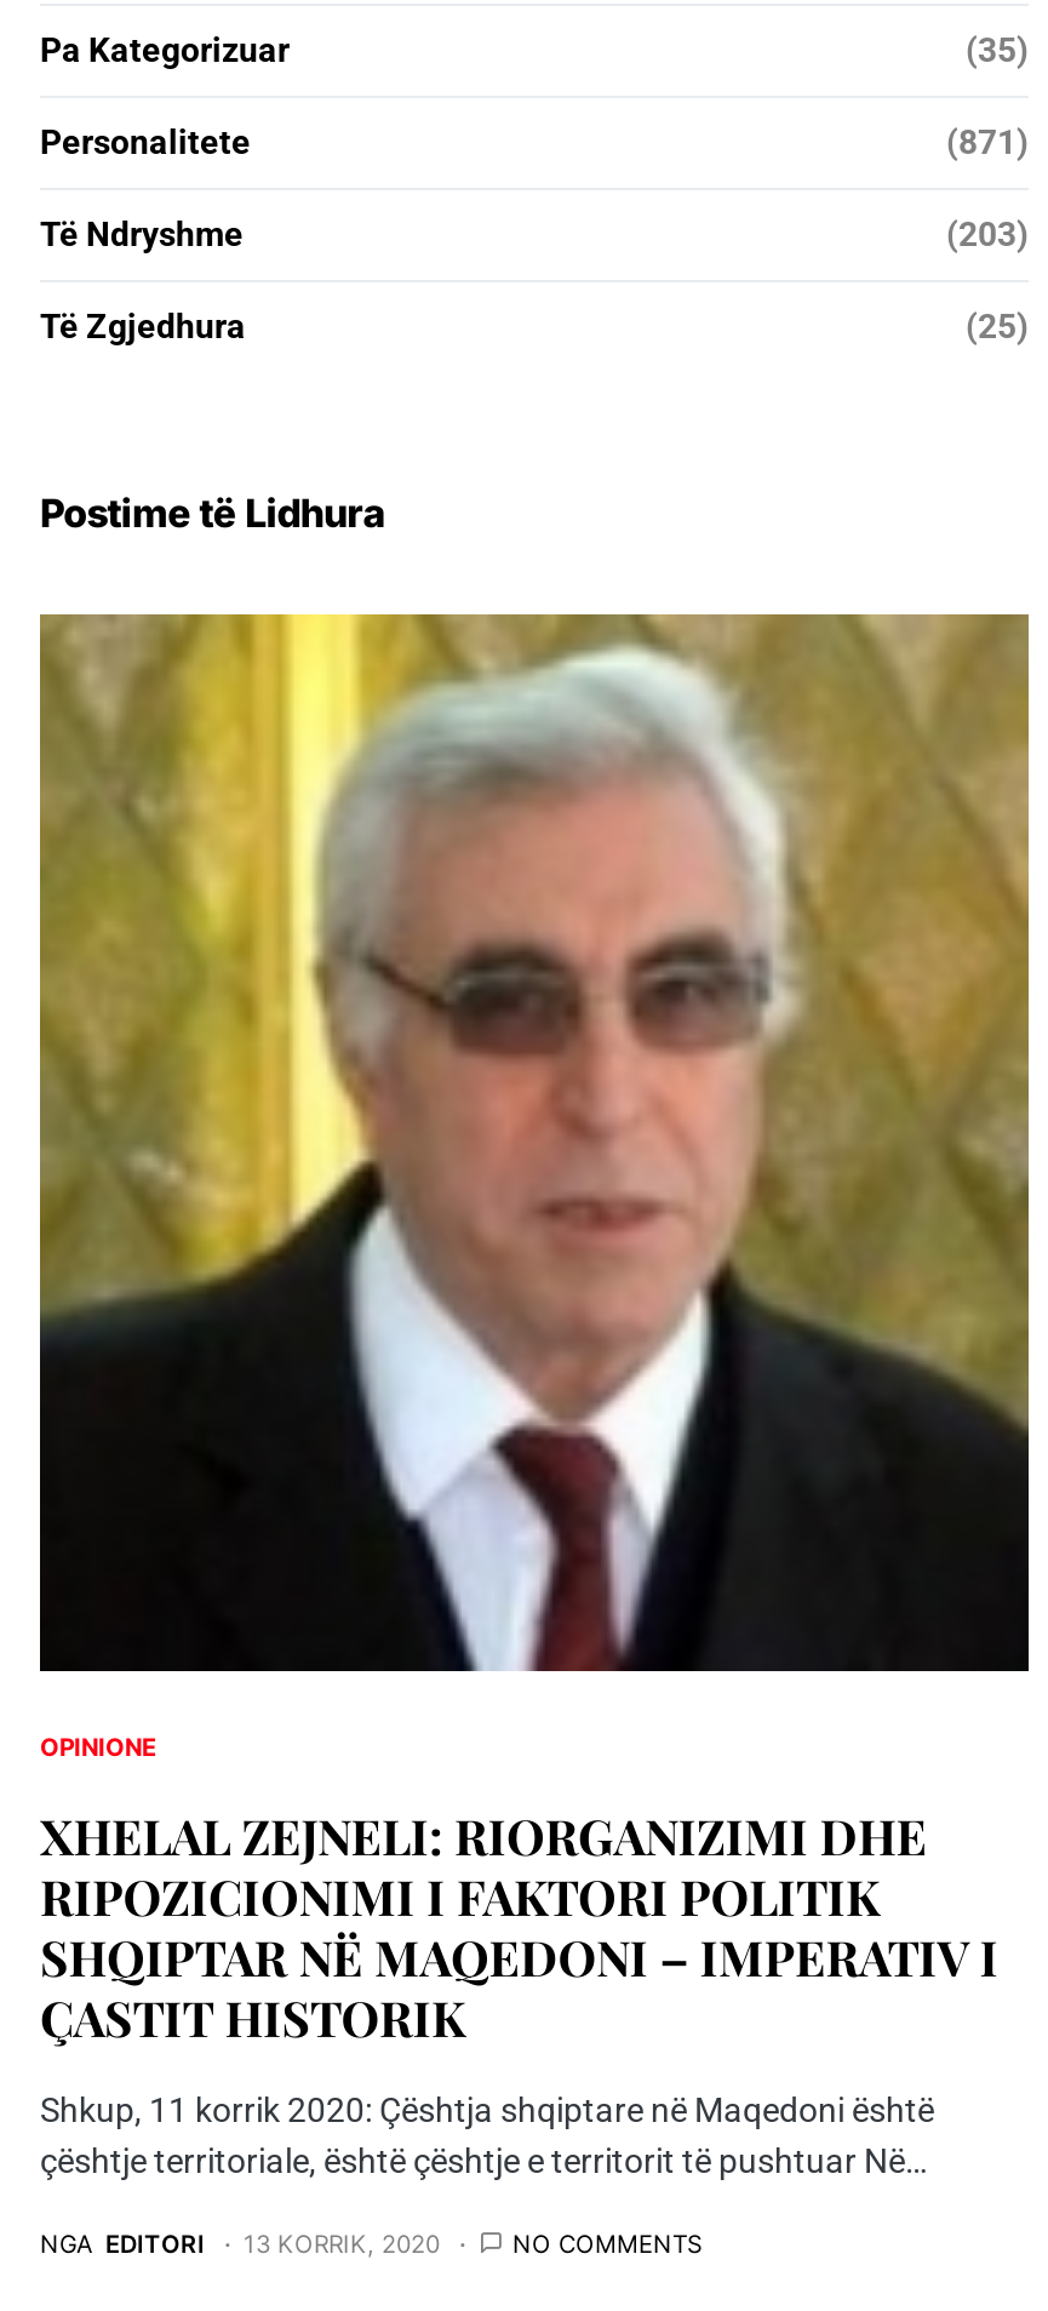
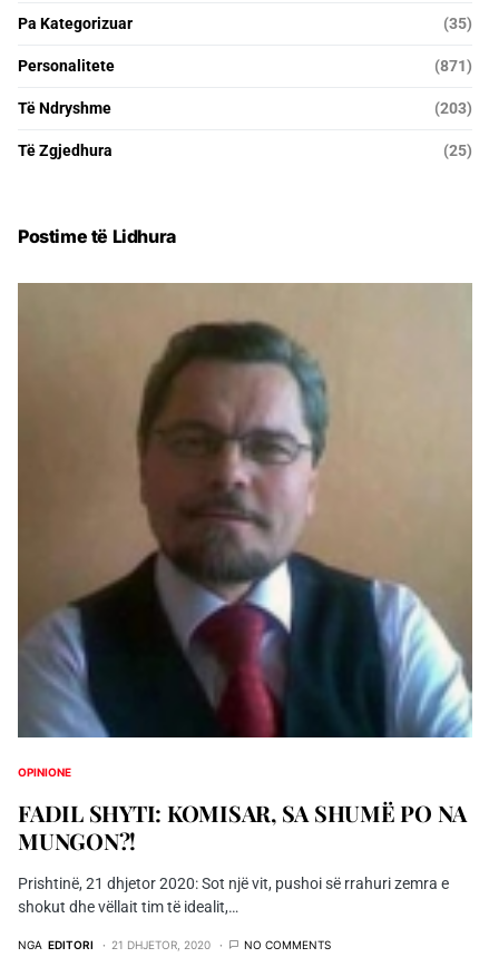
- [image]
+ [image]

- XHELAL ZEJNELI: RIORGANIZIMI DHE
- RIPOZICIONIMI I FAKTORI POLITIK
- SHQIPTAR NË MAQEDONI – IMPERATIV I
- ÇASTIT HISTORIK
+ FADIL SHYTI: KOMISAR, SA SHUMË PO NA
+ MUNGON?!

- Shkup, 11 korrik 2020: Çështja shqiptare në Maqedoni është
- çështje territoriale, është çështje e territorit të pushtuar Në…
+ Prishtinë, 21 dhjetor 2020: Sot një vit, pushoi së rrahuri zemra e
+ shokut dhe vëllait tim të idealit,…

- NGA EDITORI 13 KORRIK, 2020
+ NGA EDITORI 21 DHJETOR, 2020
